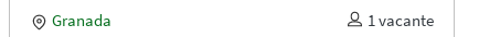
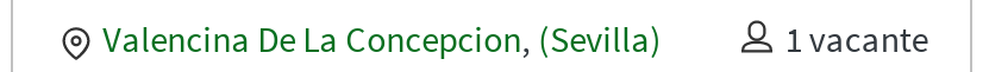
- Granada
+ Valencina De La Concepcion, (Sevilla)
